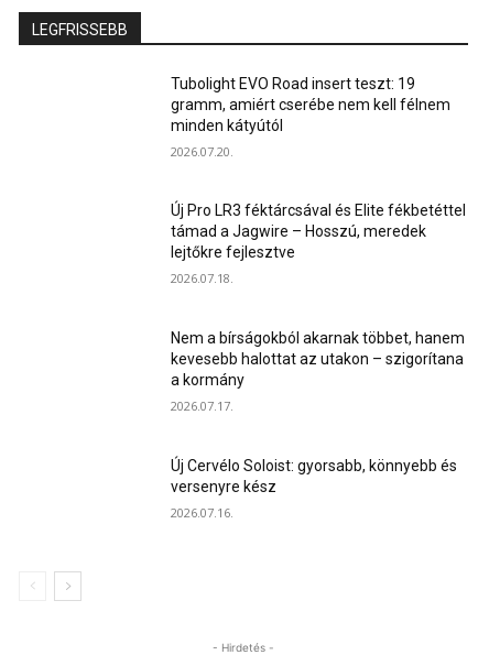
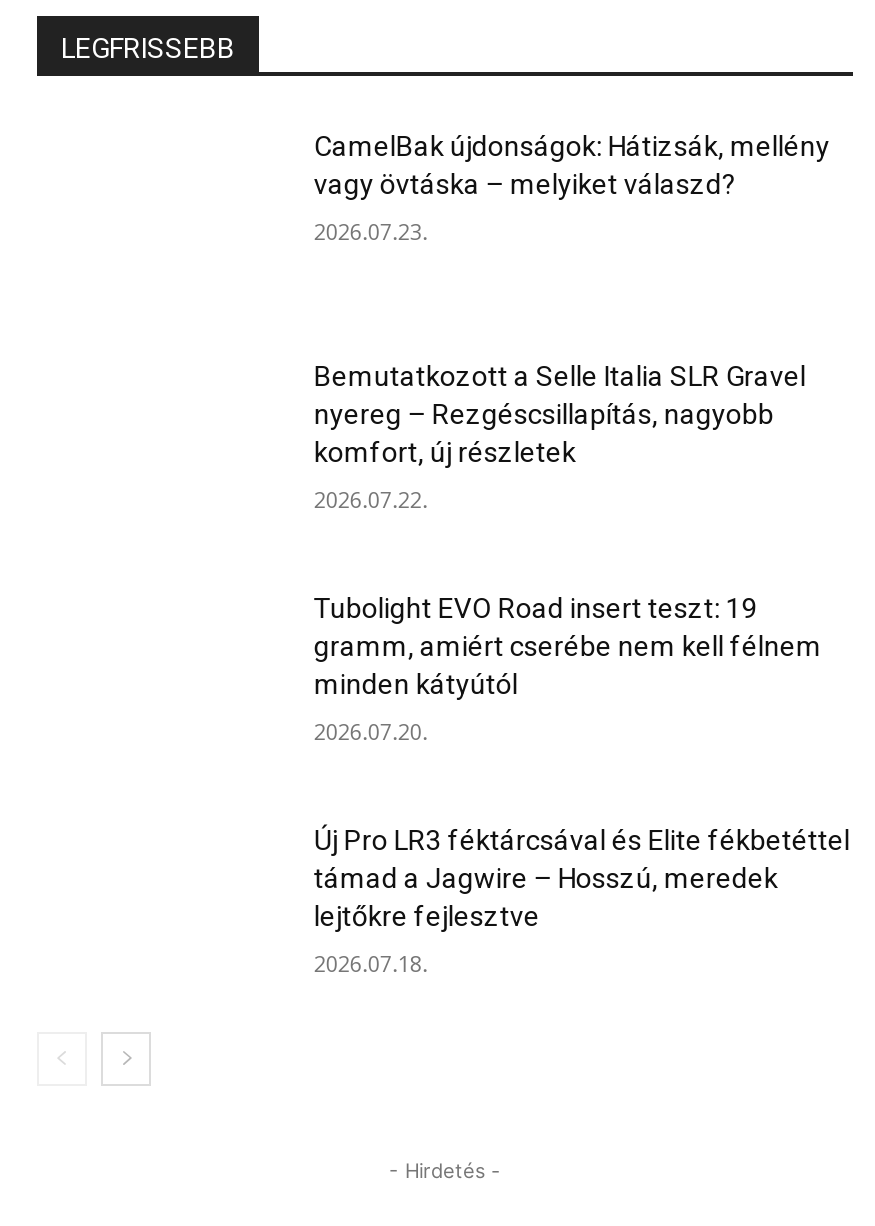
+ CamelBak újdonságok: Hátizsák, mellény
+ vagy övtáska – melyiket válaszd?
+ 2026.07.23.

+ Bemutatkozott a Selle Italia SLR Gravel
+ nyereg – Rezgéscsillapítás, nagyobb
+ komfort, új részletek
+ 2026.07.22.

moved down: Tubolight EVO Road insert teszt: 19 | gramm, amiért cserébe nem kell félnem | minden kátyútól | 2026.07.20. | Új Pro LR3 féktárcsával és Elite fékbetéttel | támad a Jagwire – Hosszú, meredek | lejtőkre fejlesztve | 2026.07.18.

- Nem a bírságokból akarnak többet, hanem
- kevesebb halottat az utakon – szigorítana
- a kormány
- 2026.07.17.
- Új Cervélo Soloist: gyorsabb, könnyebb és
- versenyre kész
- 2026.07.16.
